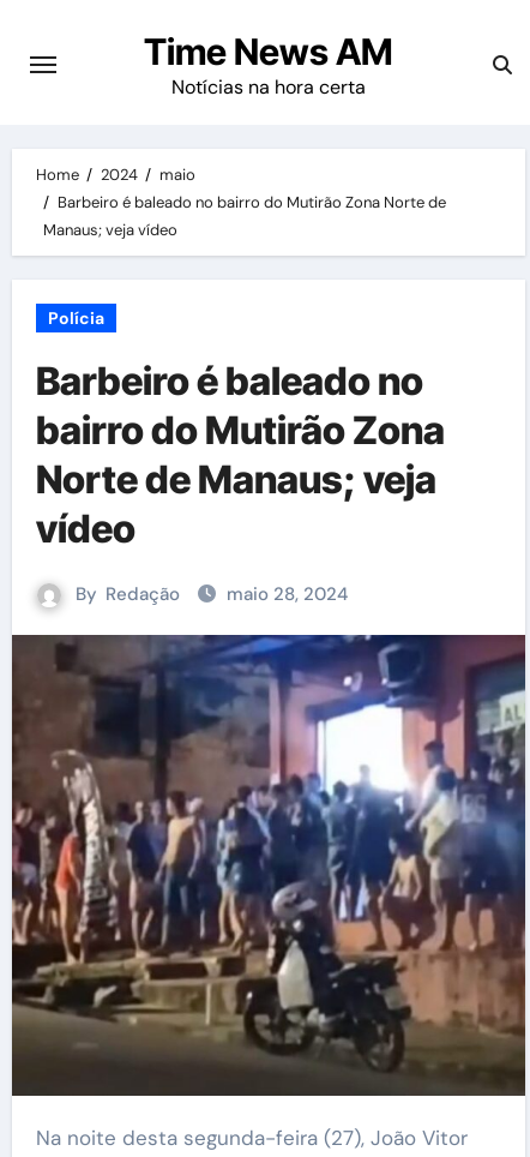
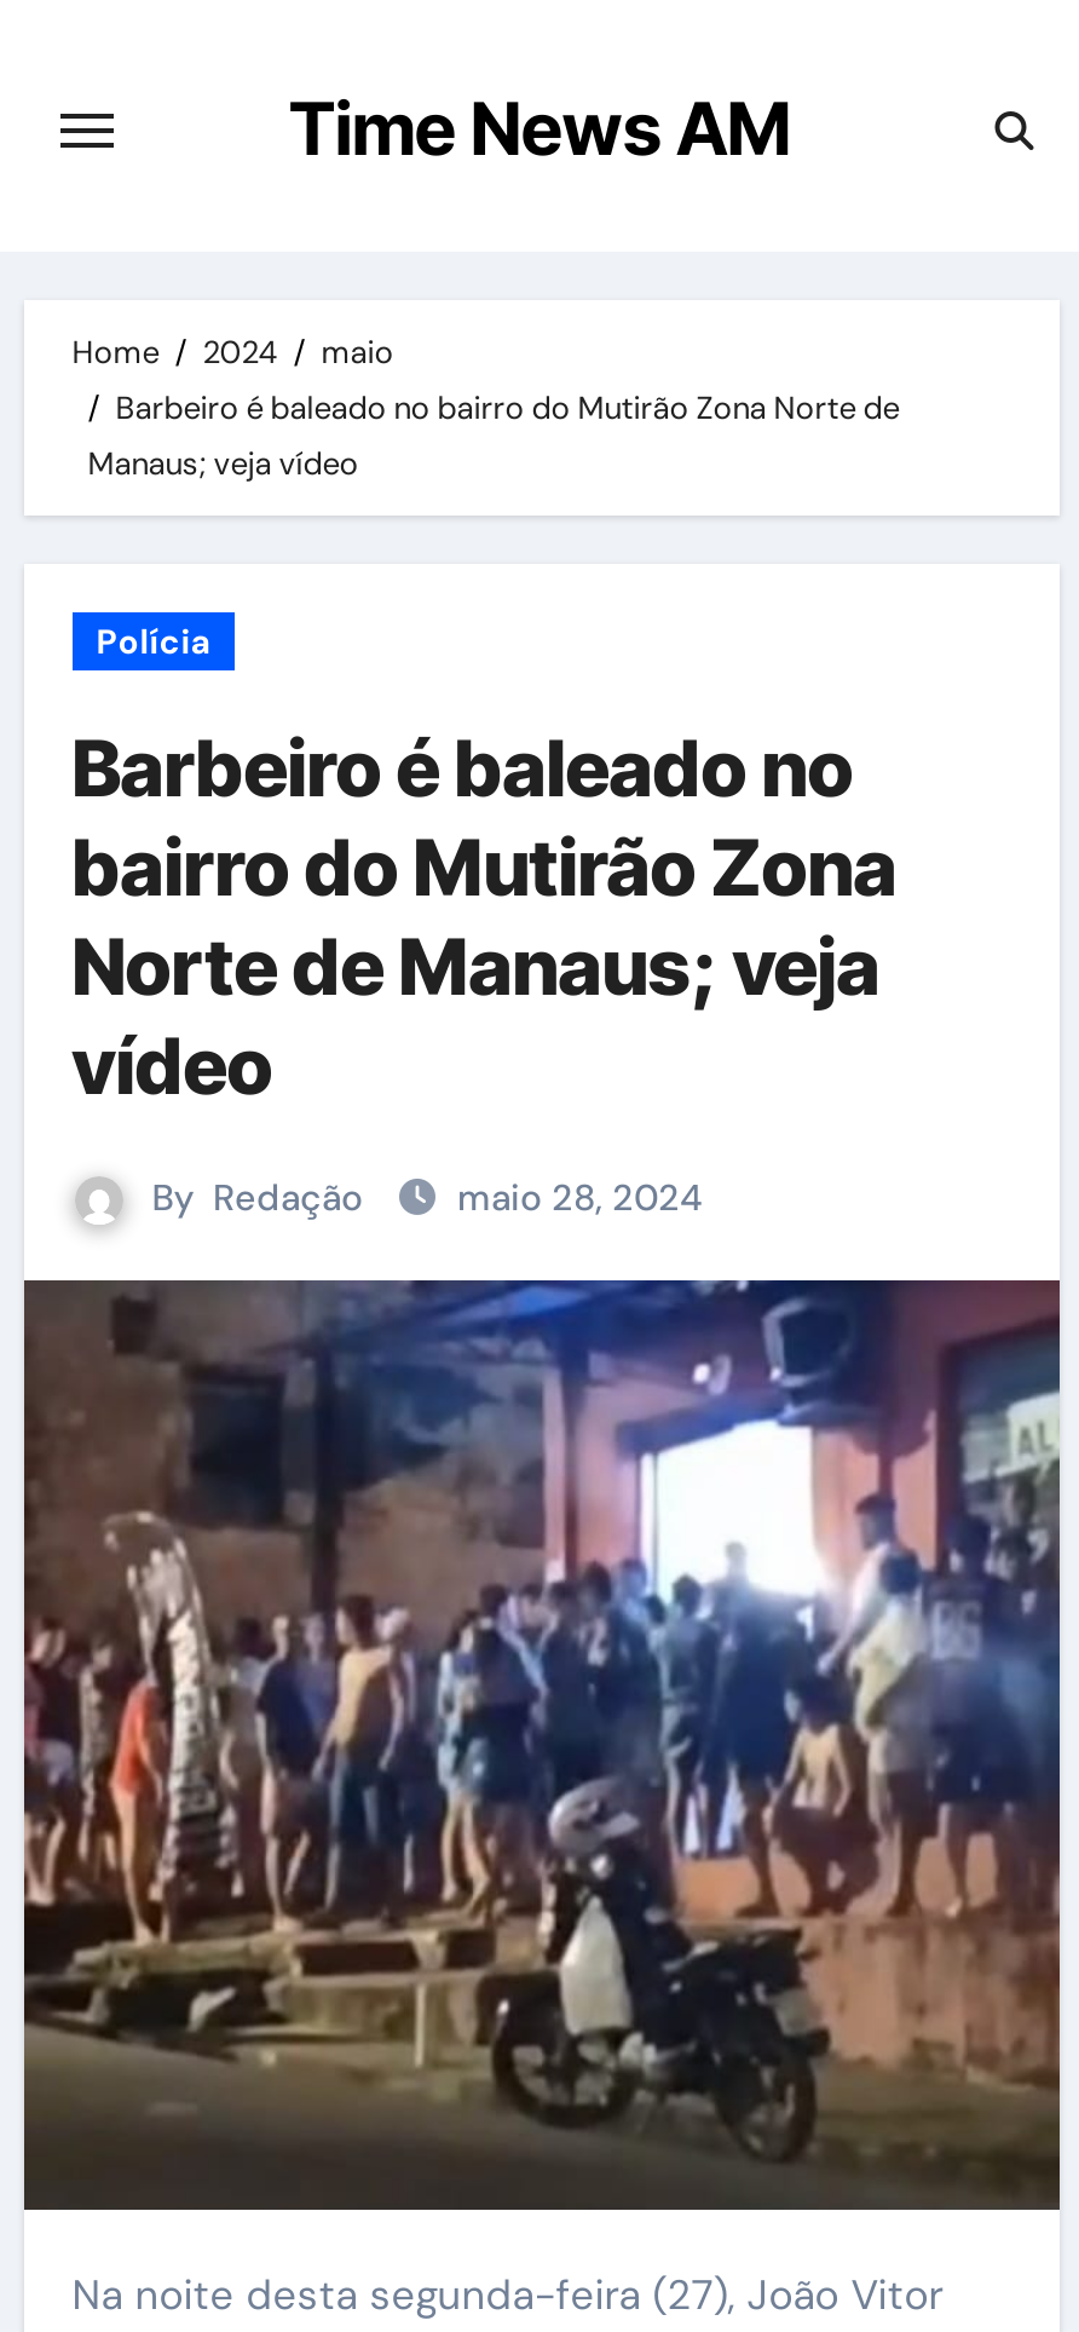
- Notícias na hora certa
